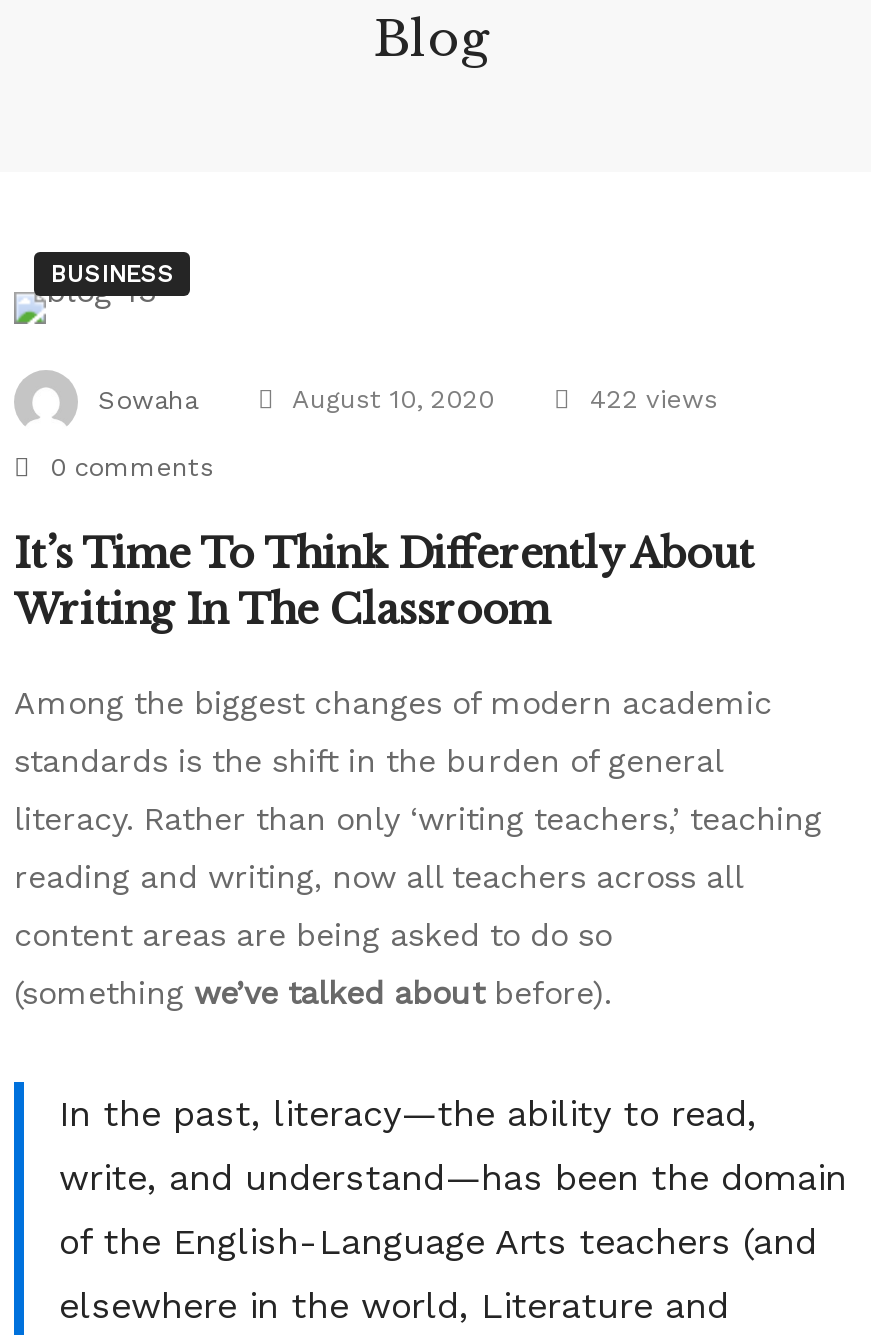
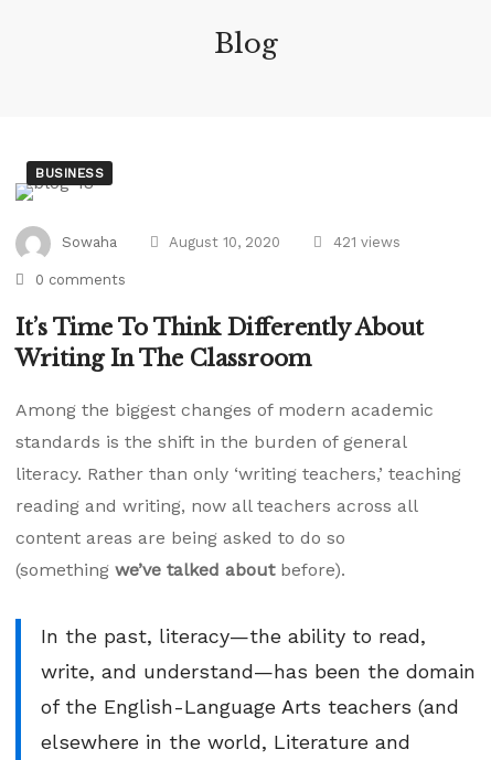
- 422 views
+ 421 views
